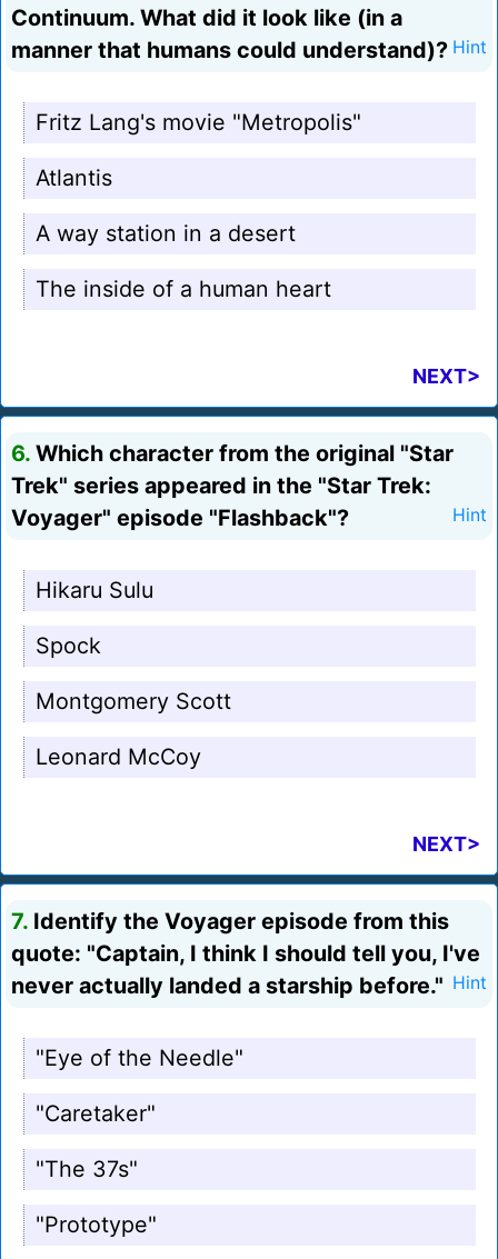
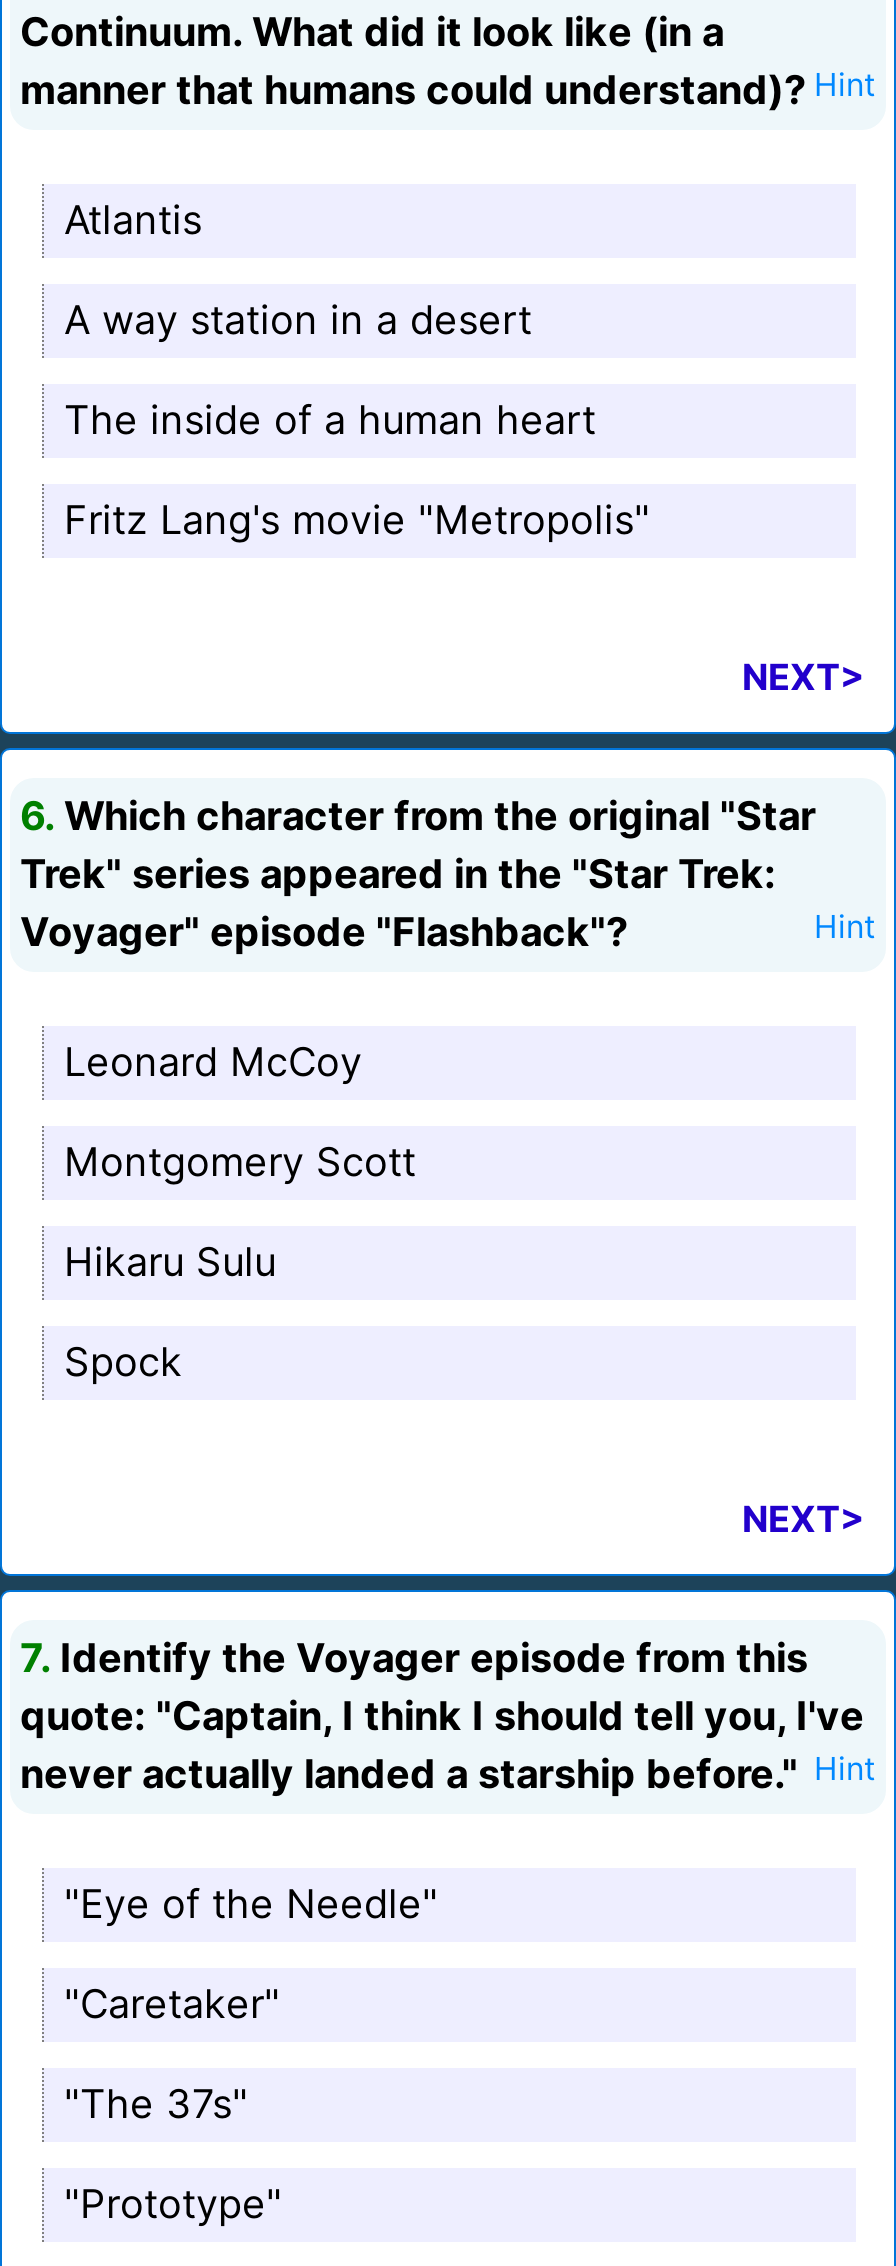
moved down: Fritz Lang's movie "Metropolis"

moved up: Atlantis | A way station in a desert | The inside of a human heart

moved down: Hikaru Sulu | Spock

moved up: Montgomery Scott | Leonard McCoy
